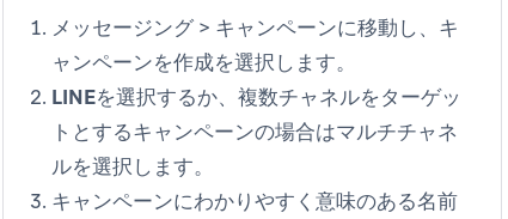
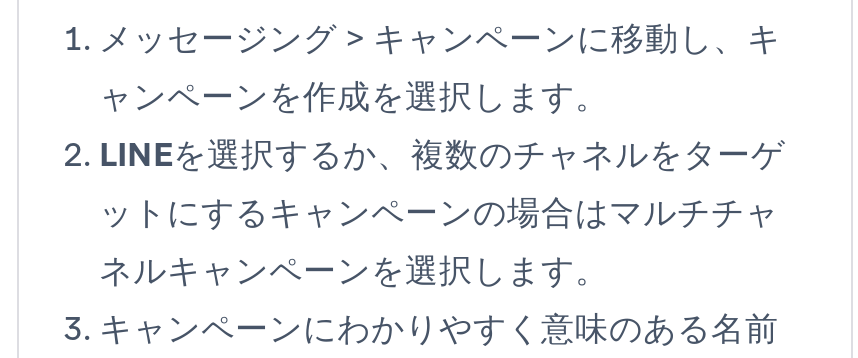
- LINEを選択するか、複数チャネルをターゲッ
- トとするキャンペーンの場合はマルチチャネ
- ルを選択します。
+ LINEを選択するか、複数のチャネルをターゲ
+ ットにするキャンペーンの場合はマルチチャ
+ ネルキャンペーンを選択します。
